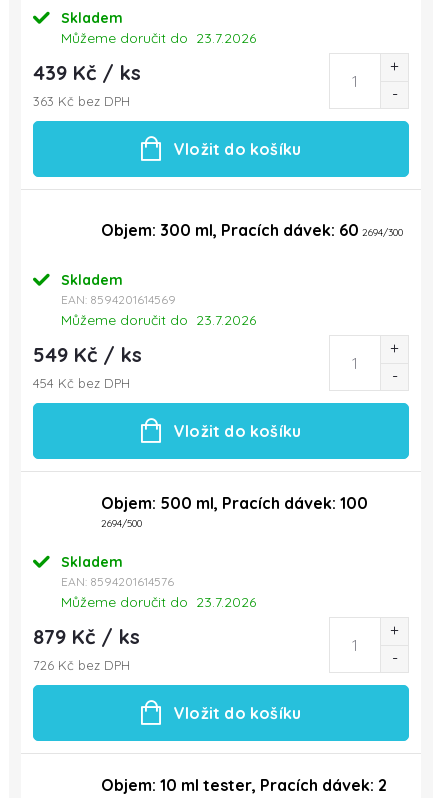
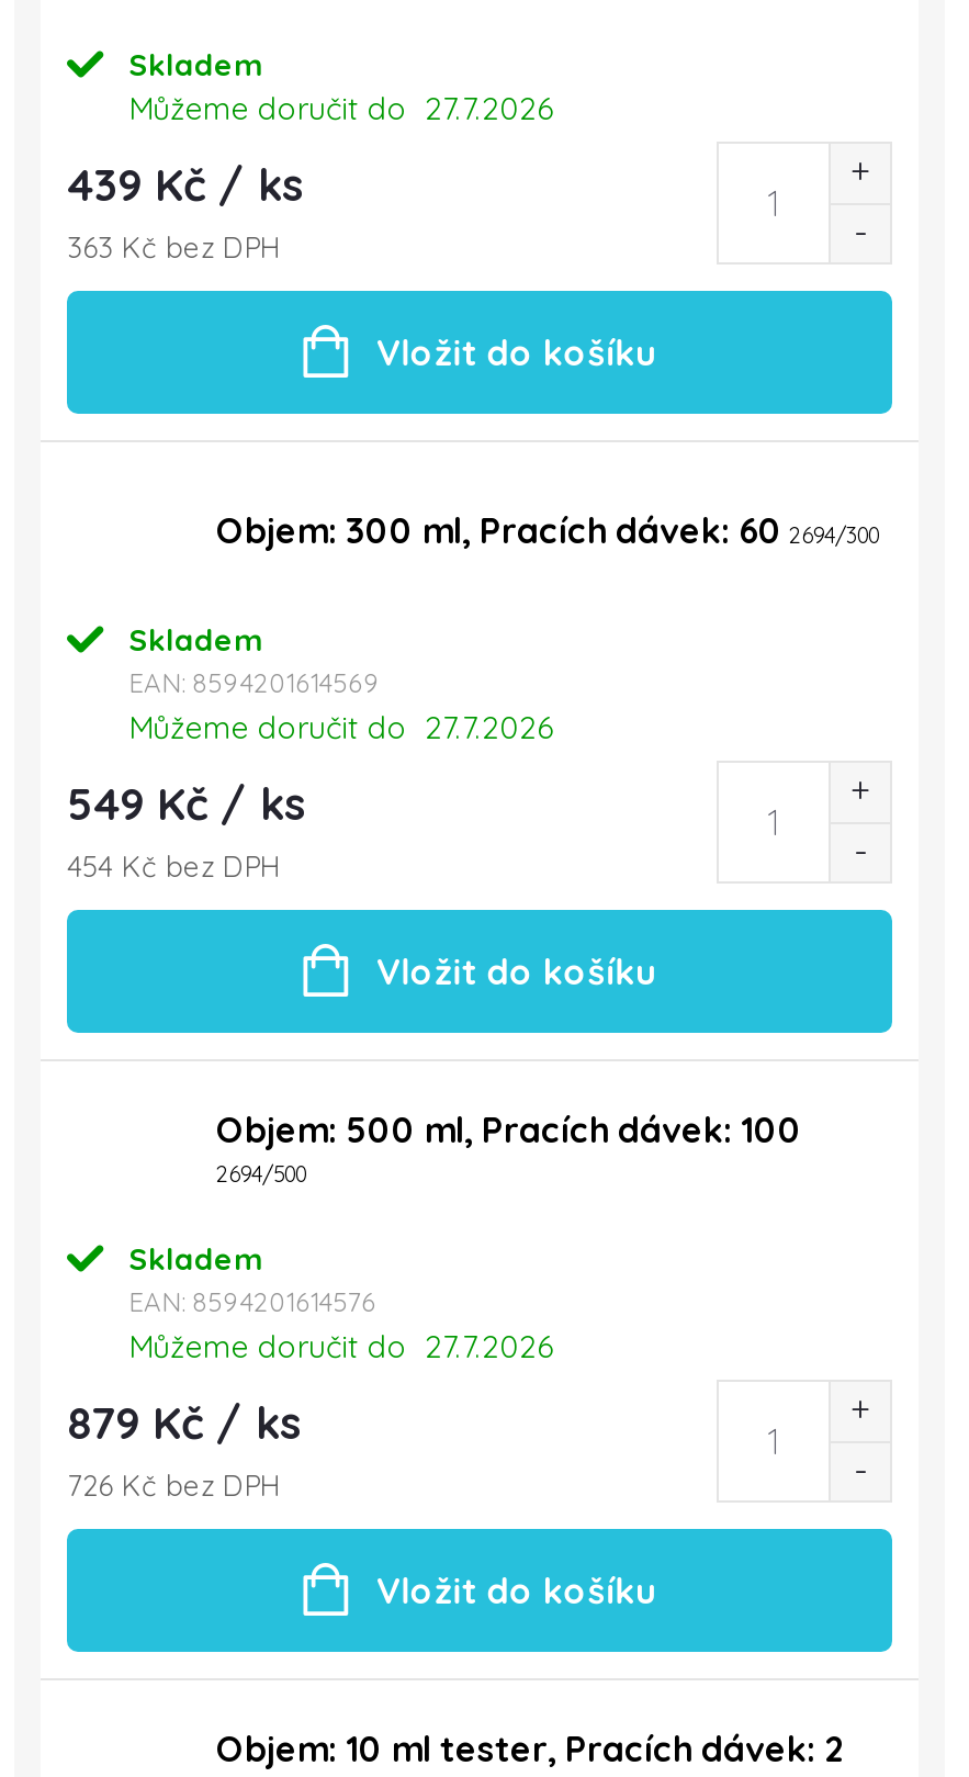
- Můžeme doručit do 23.7.2026
+ Můžeme doručit do 27.7.2026

- Můžeme doručit do 23.7.2026
+ Můžeme doručit do 27.7.2026

- Můžeme doručit do 23.7.2026
+ Můžeme doručit do 27.7.2026
